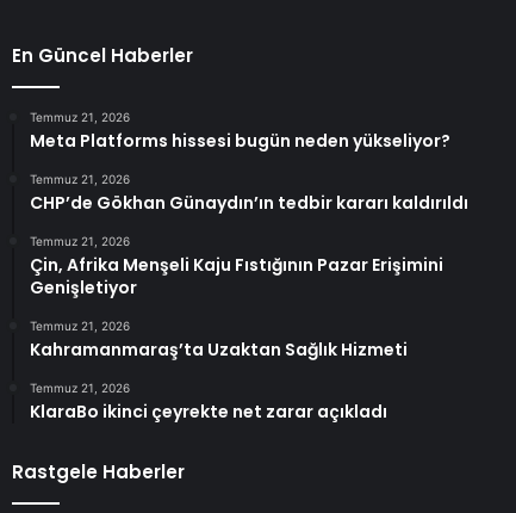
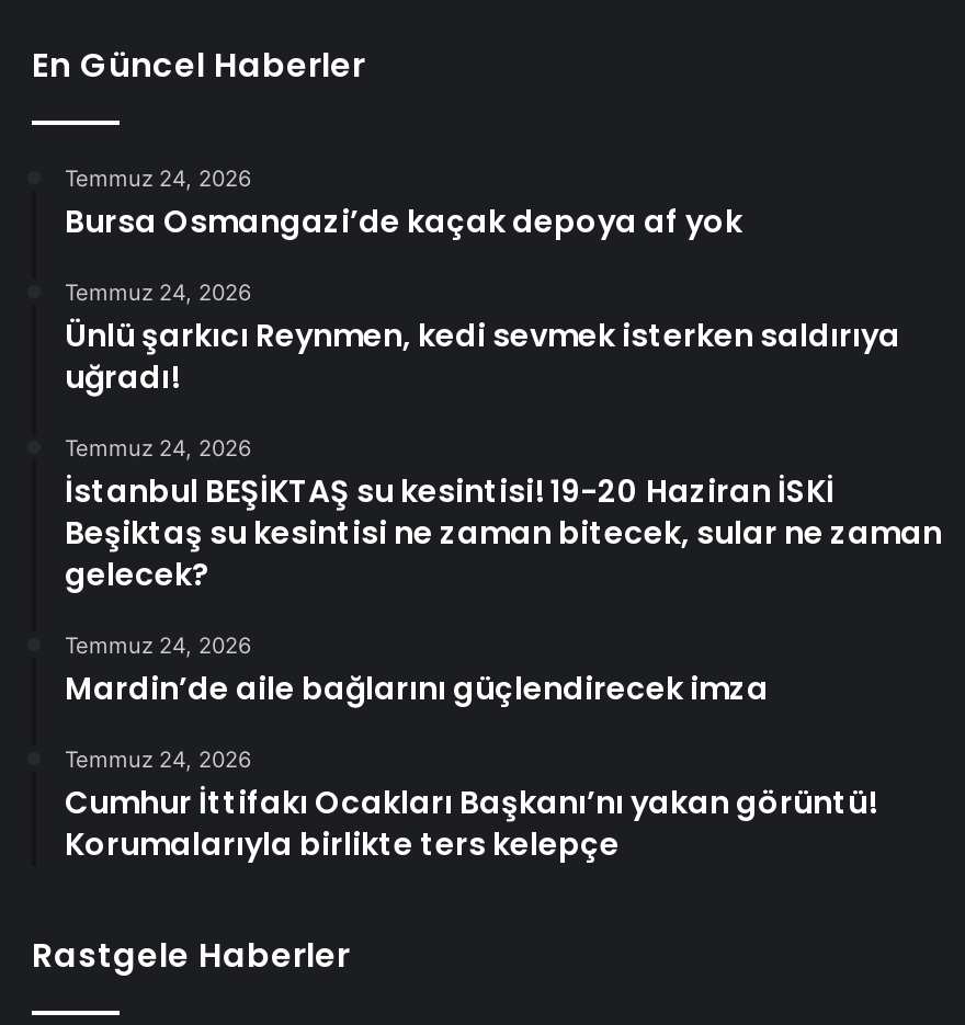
- Temmuz 21, 2026
- Meta Platforms hissesi bugün neden yükseliyor?
+ Temmuz 24, 2026
+ Bursa Osmangazi’de kaçak depoya af yok

- Temmuz 21, 2026
- CHP’de Gökhan Günaydın’ın tedbir kararı kaldırıldı
+ Temmuz 24, 2026
+ Ünlü şarkıcı Reynmen, kedi sevmek isterken saldırıya
+ uğradı!

- Temmuz 21, 2026
- Çin, Afrika Menşeli Kaju Fıstığının Pazar Erişimini
- Genişletiyor
+ Temmuz 24, 2026
+ İstanbul BEŞİKTAŞ su kesintisi! 19-20 Haziran İSKİ
+ Beşiktaş su kesintisi ne zaman bitecek, sular ne zaman
+ gelecek?

- Temmuz 21, 2026
- Kahramanmaraş’ta Uzaktan Sağlık Hizmeti
+ Temmuz 24, 2026
+ Mardin’de aile bağlarını güçlendirecek imza

- Temmuz 21, 2026
- KlaraBo ikinci çeyrekte net zarar açıkladı
+ Temmuz 24, 2026
+ Cumhur İttifakı Ocakları Başkanı’nı yakan görüntü!
+ Korumalarıyla birlikte ters kelepçe
